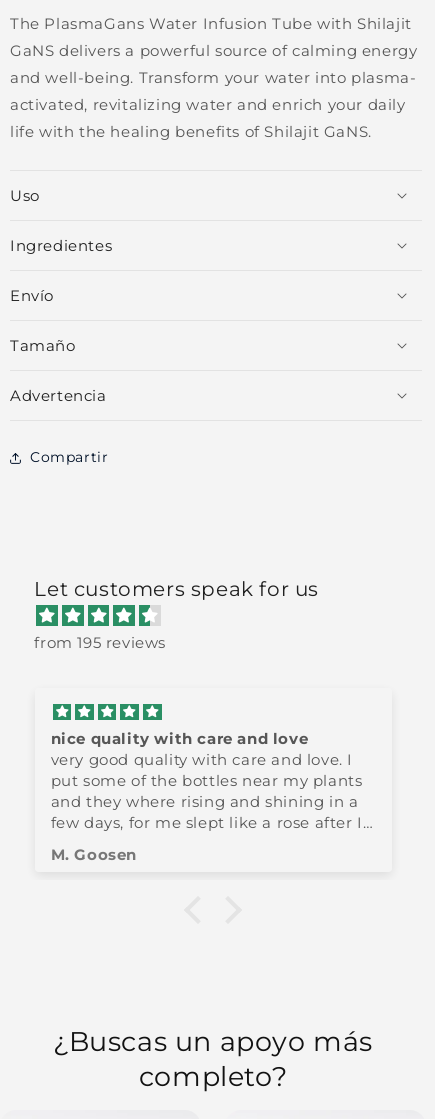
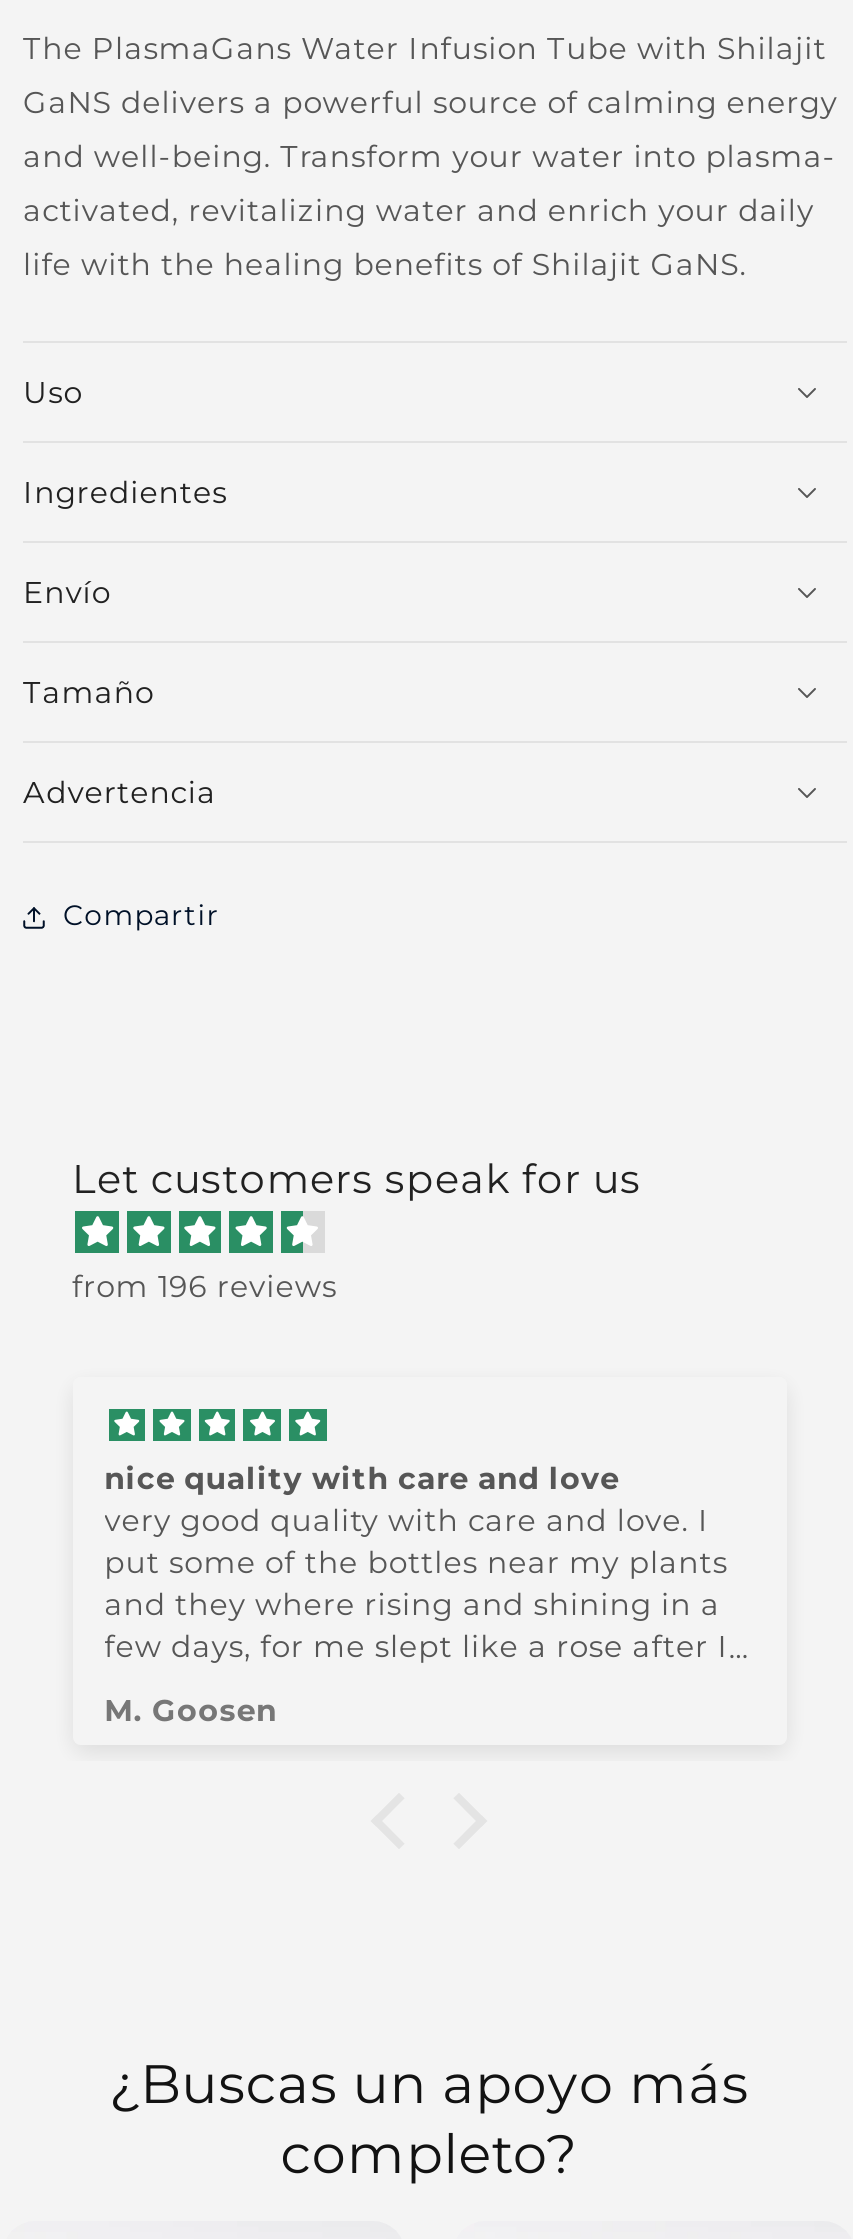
- from 195 reviews
+ from 196 reviews
